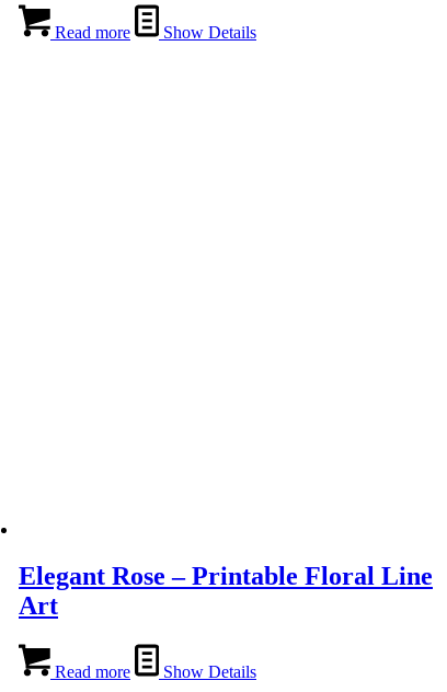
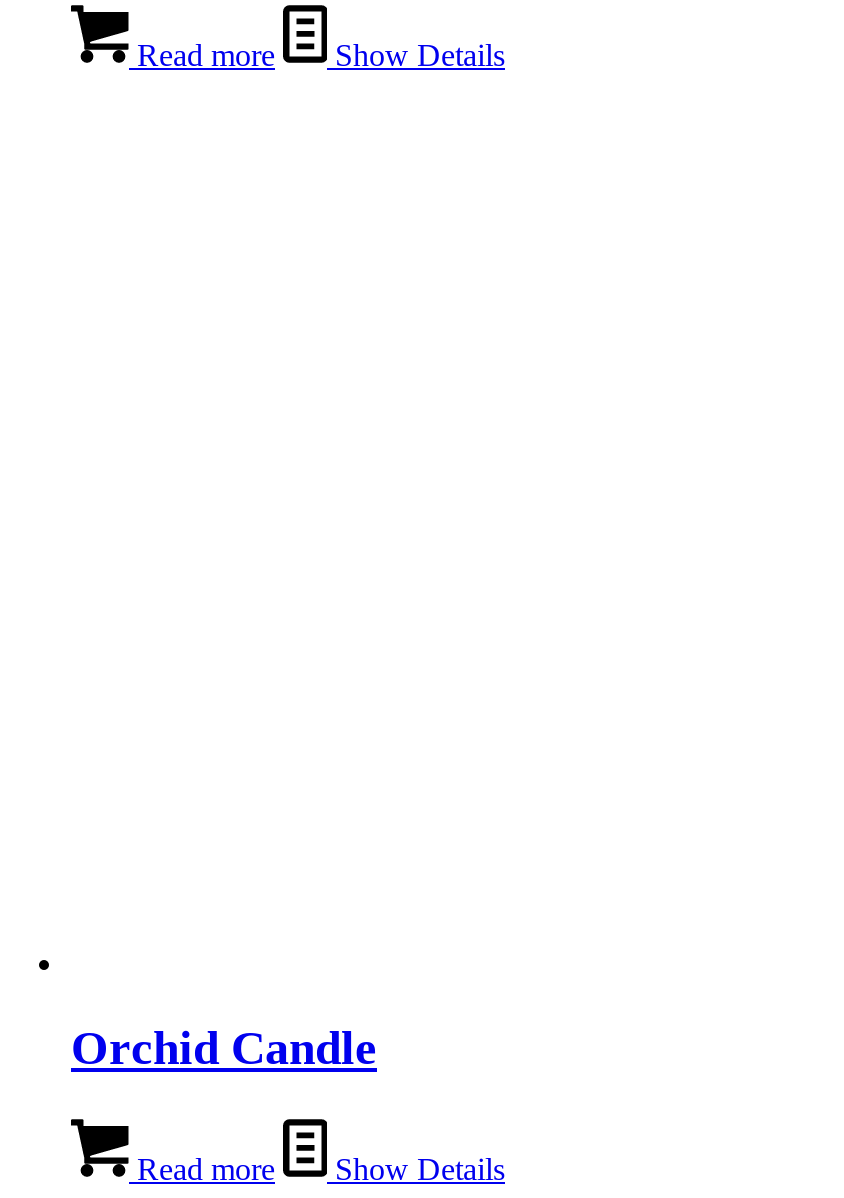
- Elegant Rose – Printable Floral Line
- Art
+ Orchid Candle
